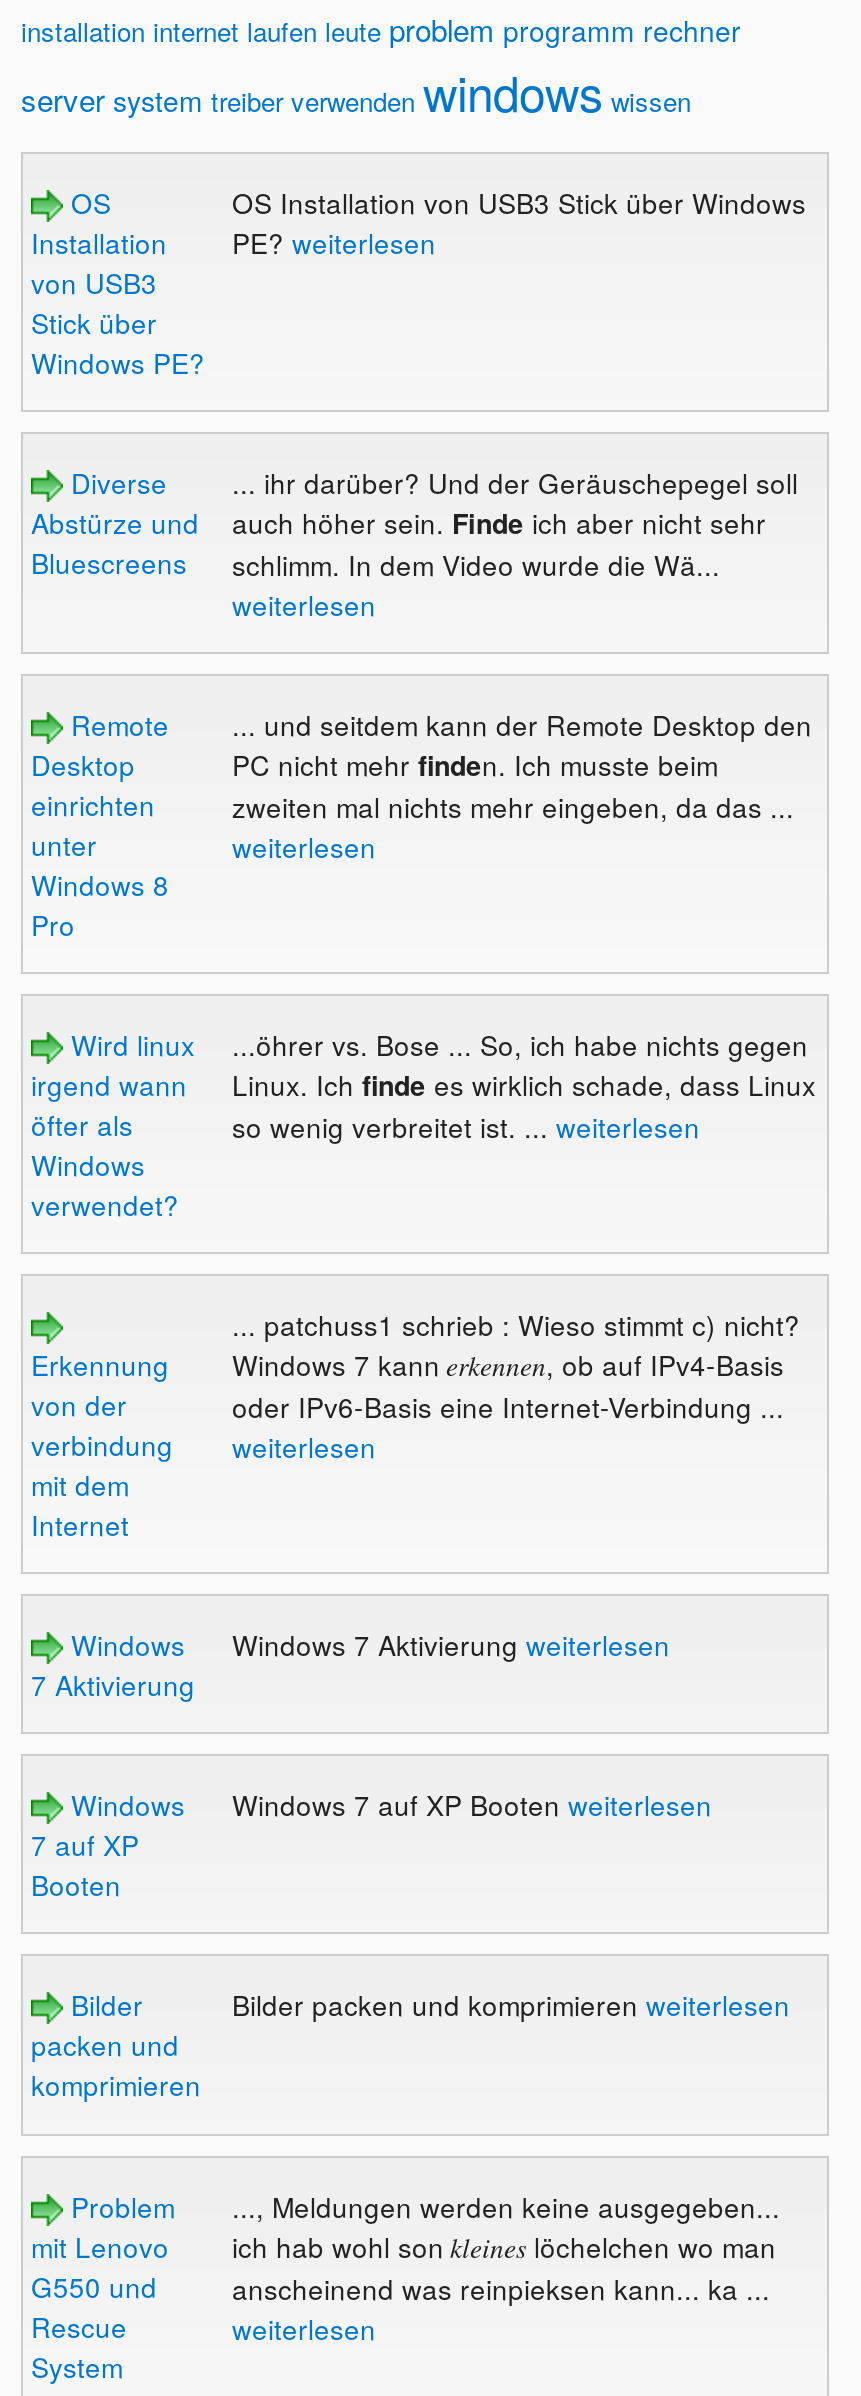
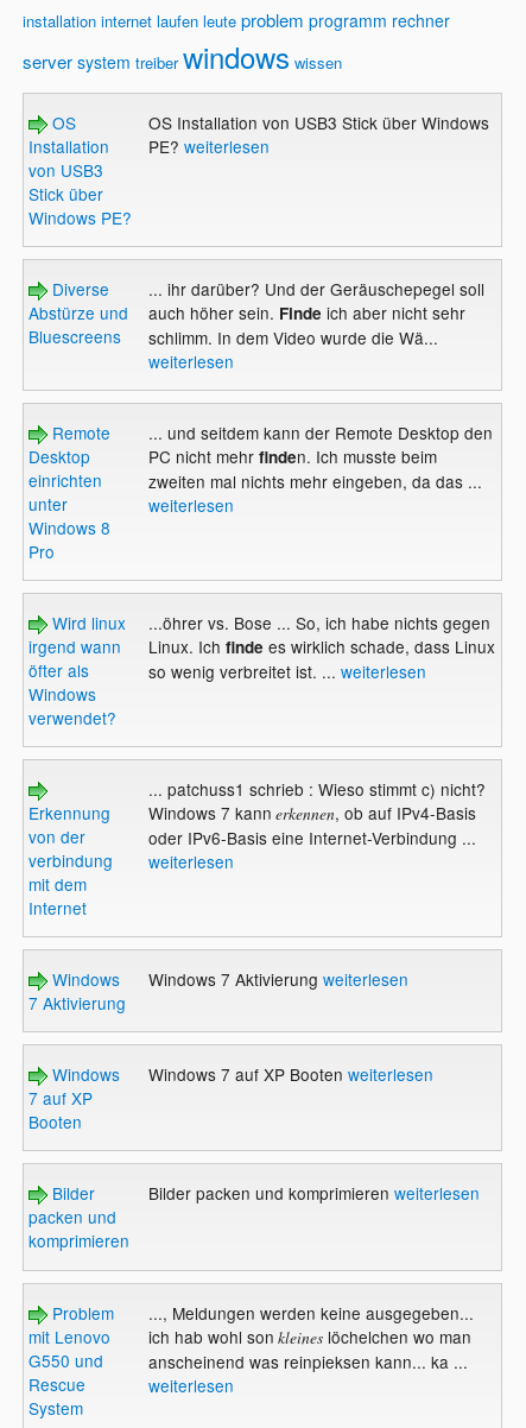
- server system treiber verwenden windows wissen
+ server system treiber windows wissen
